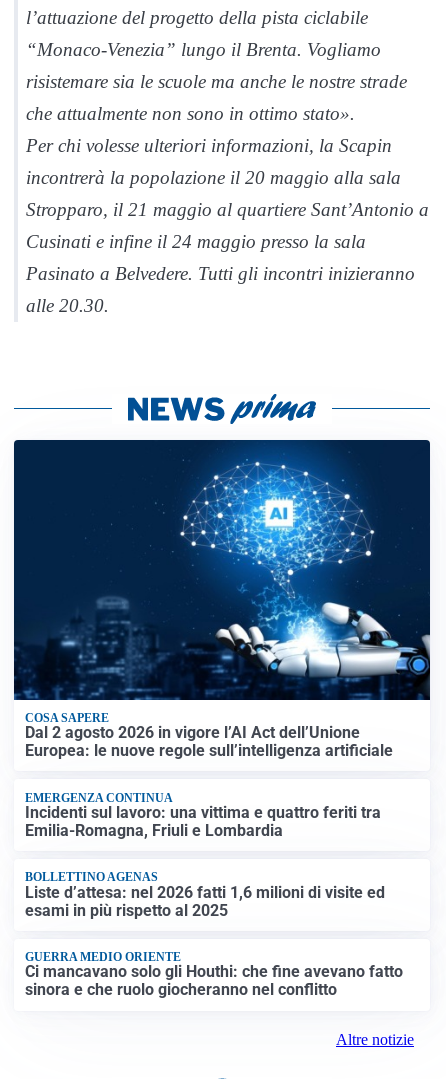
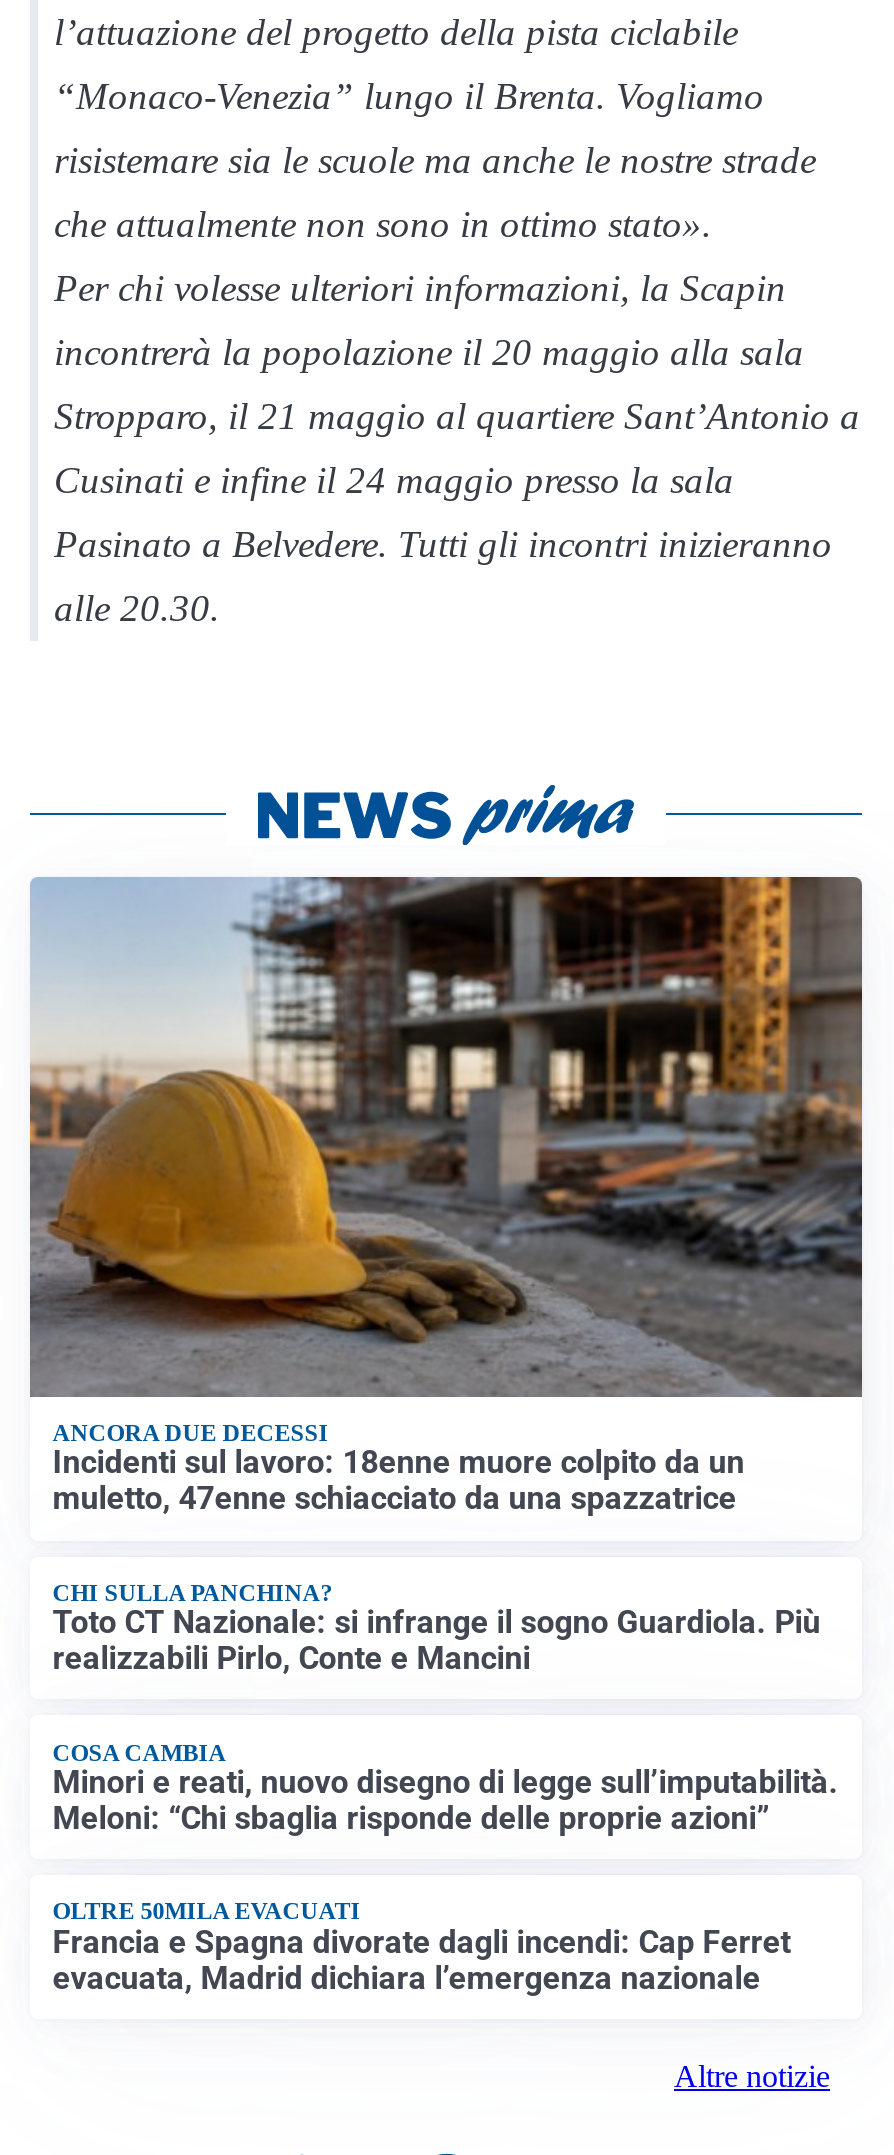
- [image]
- COSA SAPERE
- Dal 2 agosto 2026 in vigore l’AI Act dell’Unione
- Europea: le nuove regole sull’intelligenza artificiale
+ [image]
+ ANCORA DUE DECESSI
+ Incidenti sul lavoro: 18enne muore colpito da un
+ muletto, 47enne schiacciato da una spazzatrice

- EMERGENZA CONTINUA
- Incidenti sul lavoro: una vittima e quattro feriti tra
- Emilia-Romagna, Friuli e Lombardia
+ CHI SULLA PANCHINA?
+ Toto CT Nazionale: si infrange il sogno Guardiola. Più
+ realizzabili Pirlo, Conte e Mancini

- BOLLETTINO AGENAS
- Liste d’attesa: nel 2026 fatti 1,6 milioni di visite ed
- esami in più rispetto al 2025
+ COSA CAMBIA
+ Minori e reati, nuovo disegno di legge sull’imputabilità.
+ Meloni: “Chi sbaglia risponde delle proprie azioni”

- GUERRA MEDIO ORIENTE
- Ci mancavano solo gli Houthi: che fine avevano fatto
- sinora e che ruolo giocheranno nel conflitto
+ OLTRE 50MILA EVACUATI
+ Francia e Spagna divorate dagli incendi: Cap Ferret
+ evacuata, Madrid dichiara l’emergenza nazionale
